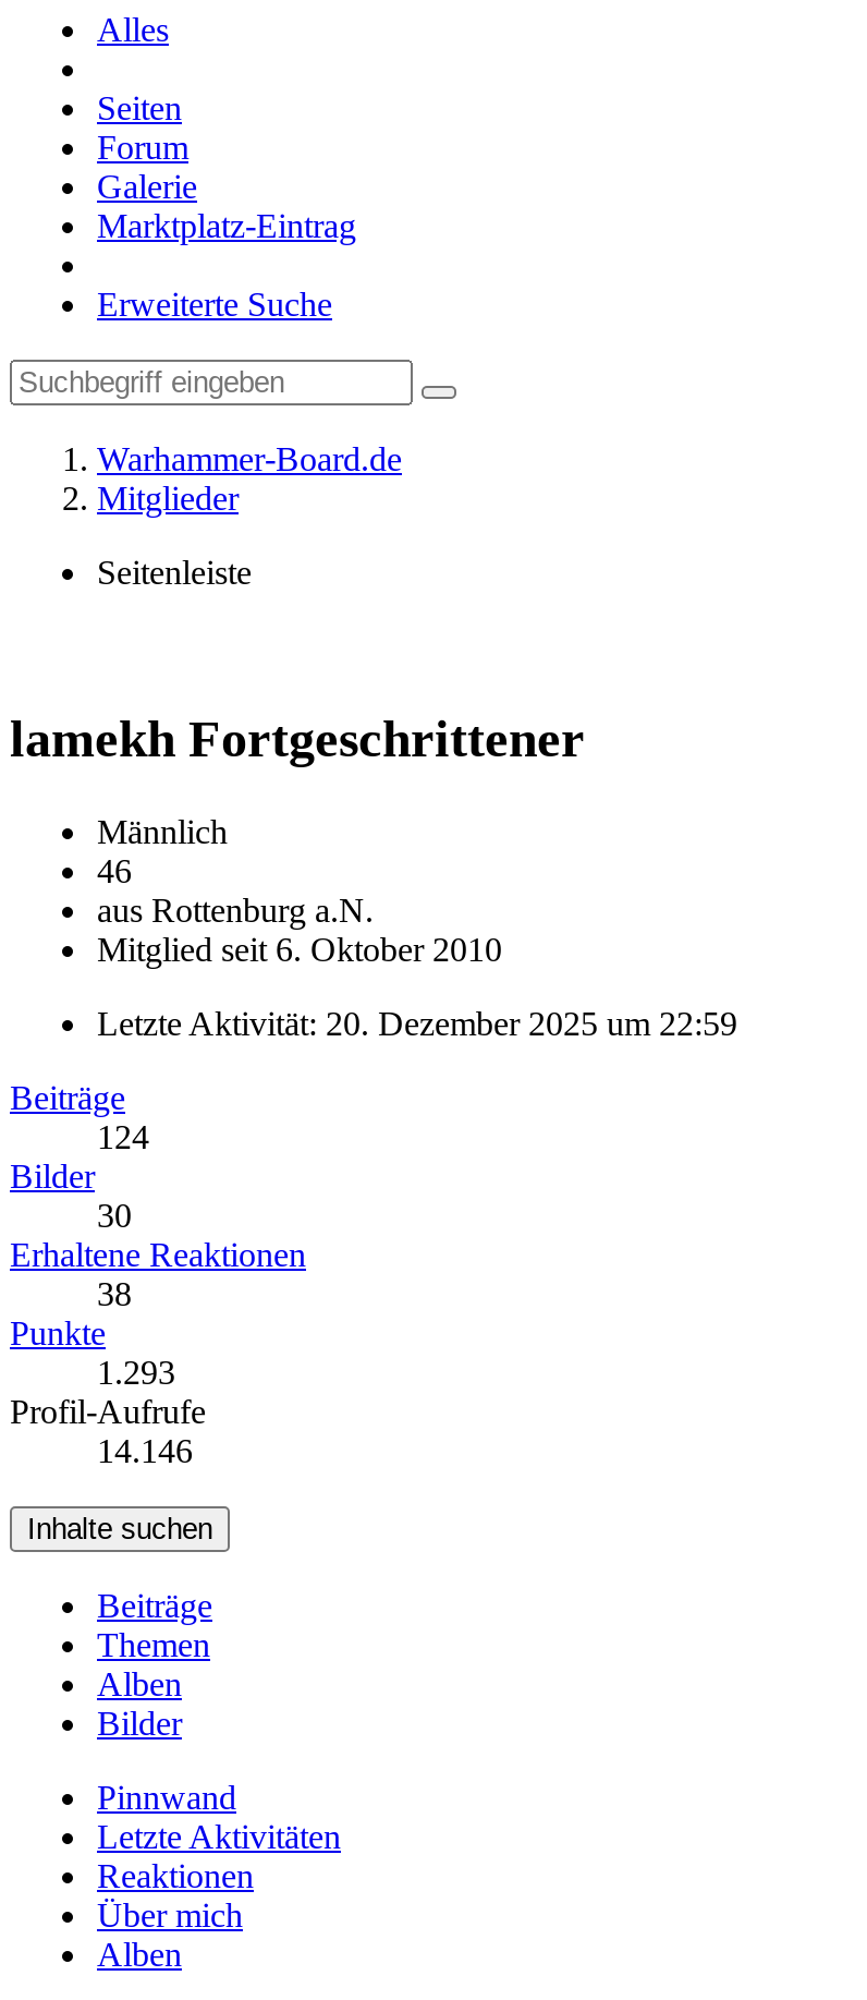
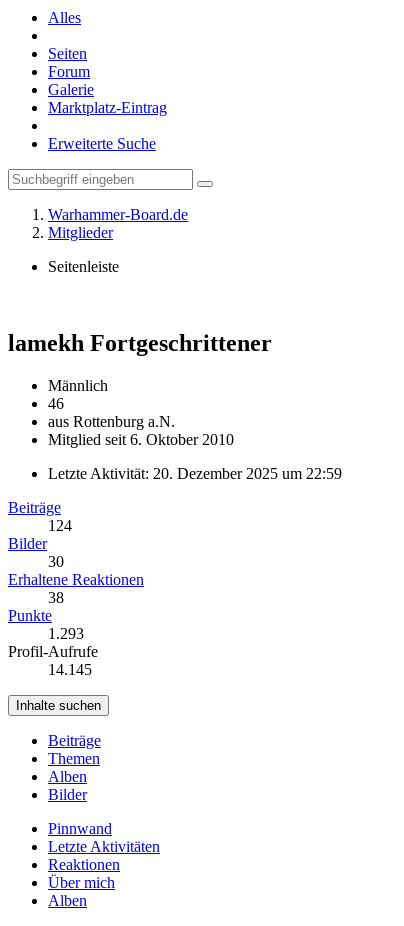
- 14.146
+ 14.145
